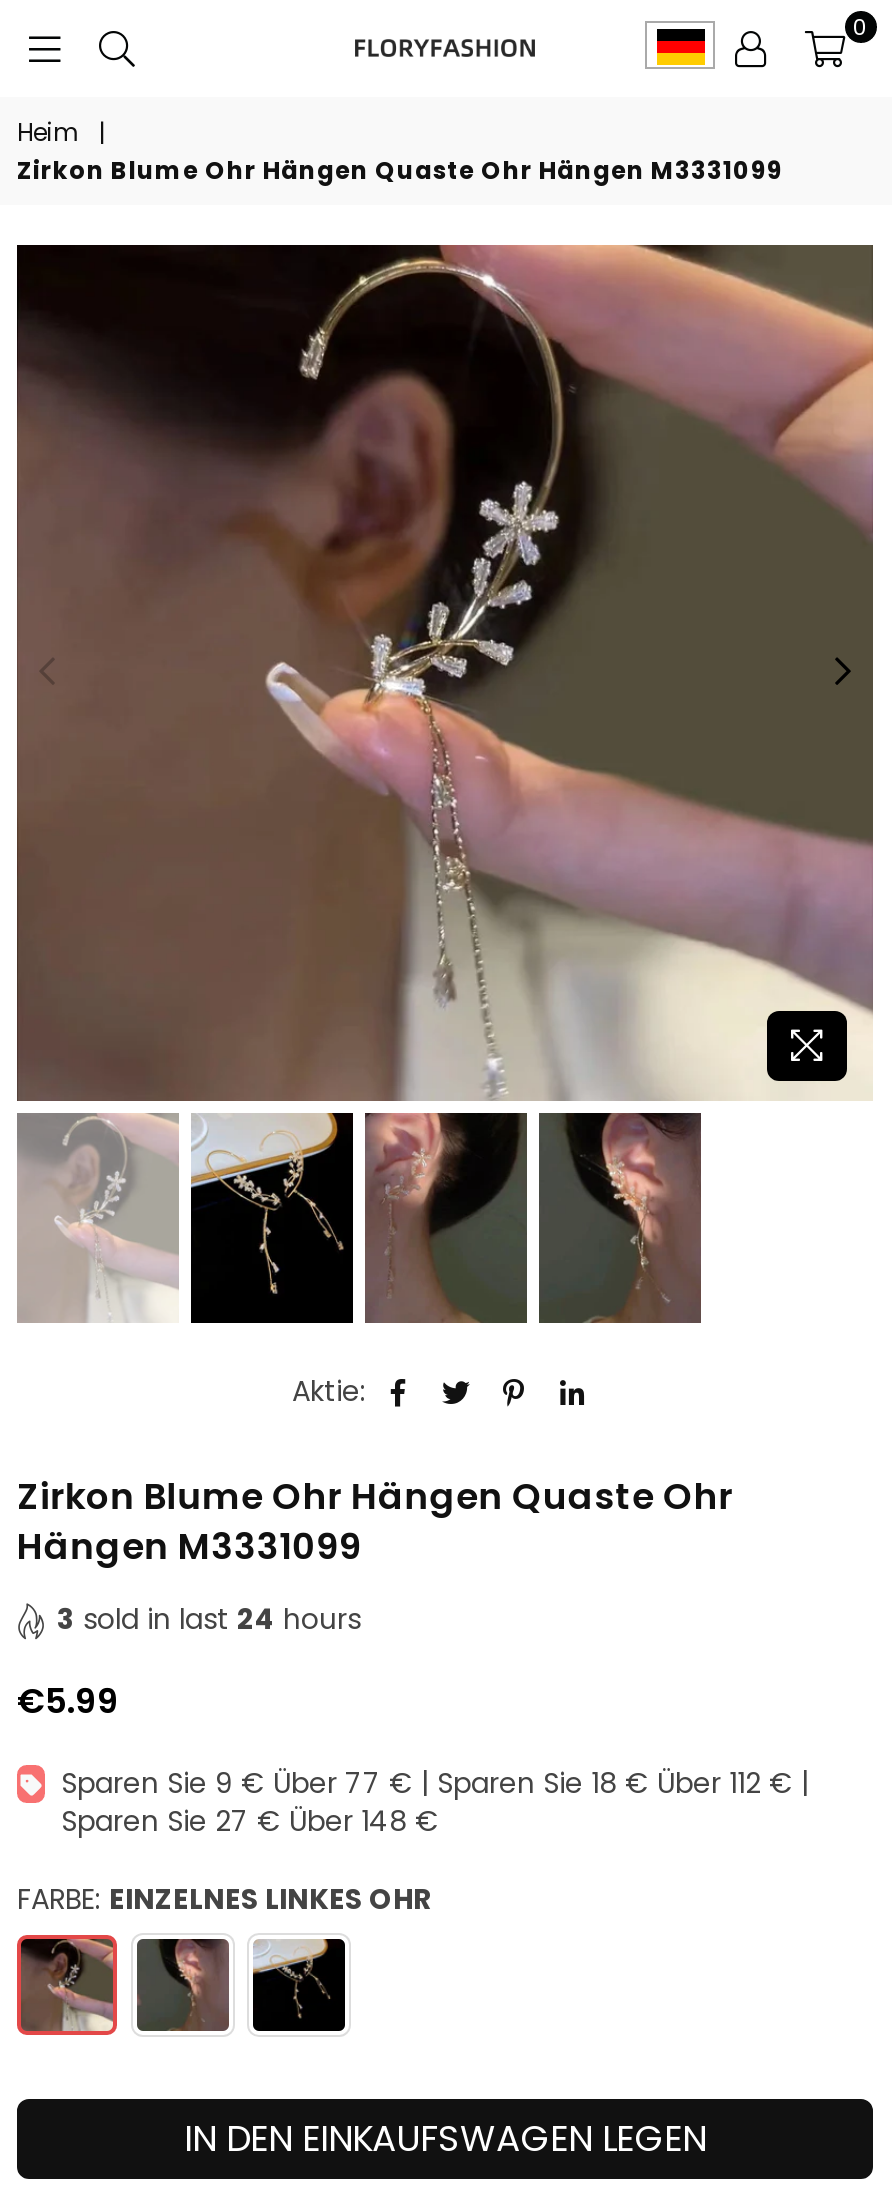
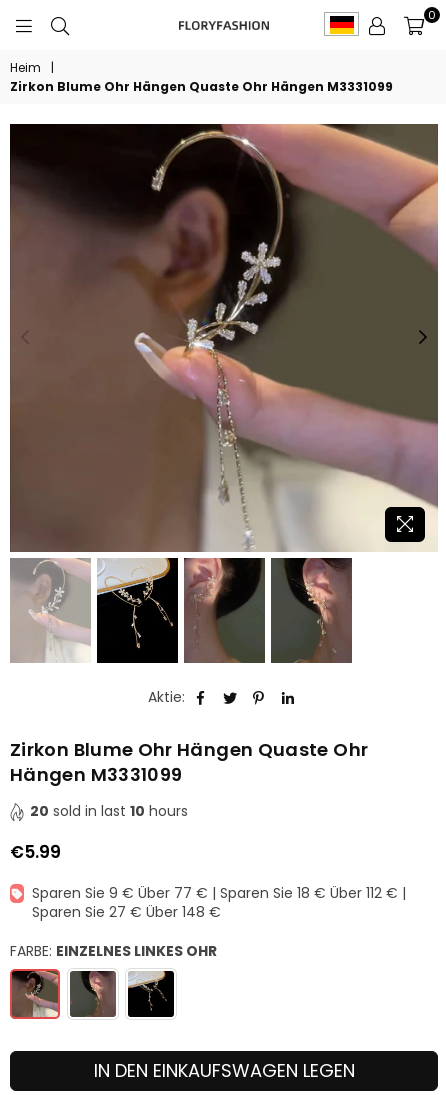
- 3 sold in last 24 hours
+ 20 sold in last 10 hours
